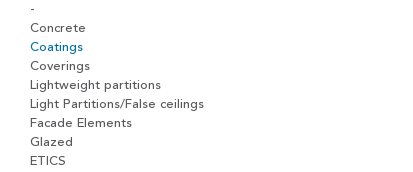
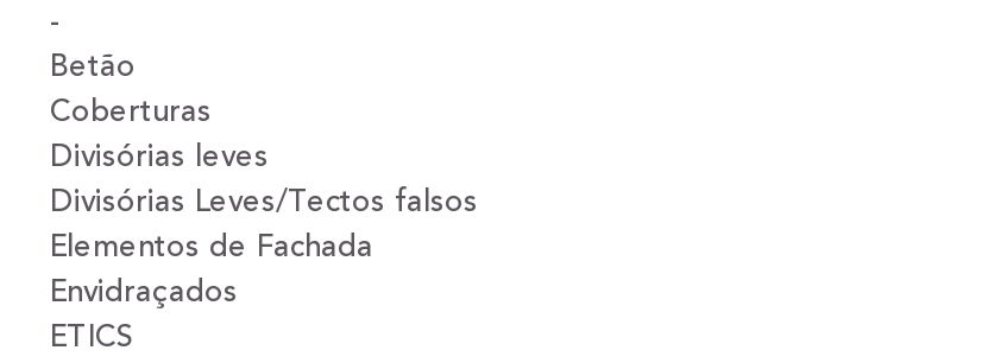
- Concrete
- Coatings
- Coverings
- Lightweight partitions
- Light Partitions/False ceilings
- Facade Elements
- Glazed
+ Betão
+ Coberturas
+ Divisórias leves
+ Divisórias Leves/Tectos falsos
+ Elementos de Fachada
+ Envidraçados
